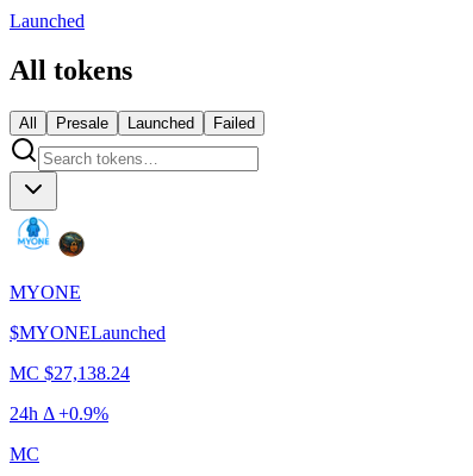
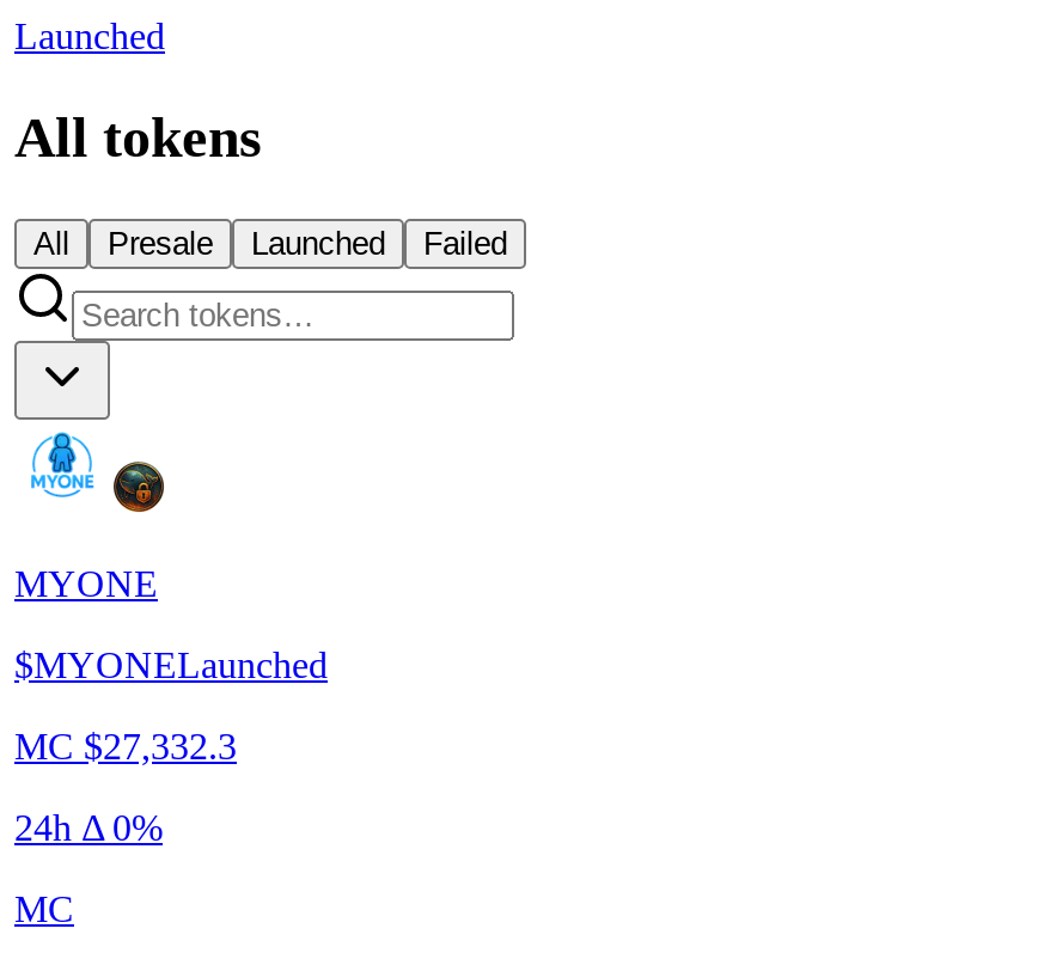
- MC $27,138.24
+ MC $27,332.3

- 24h Δ +0.9%
+ 24h Δ 0%
